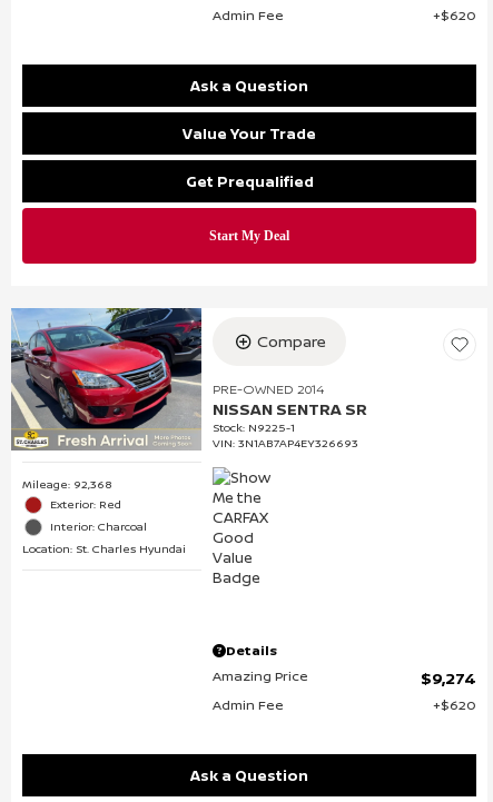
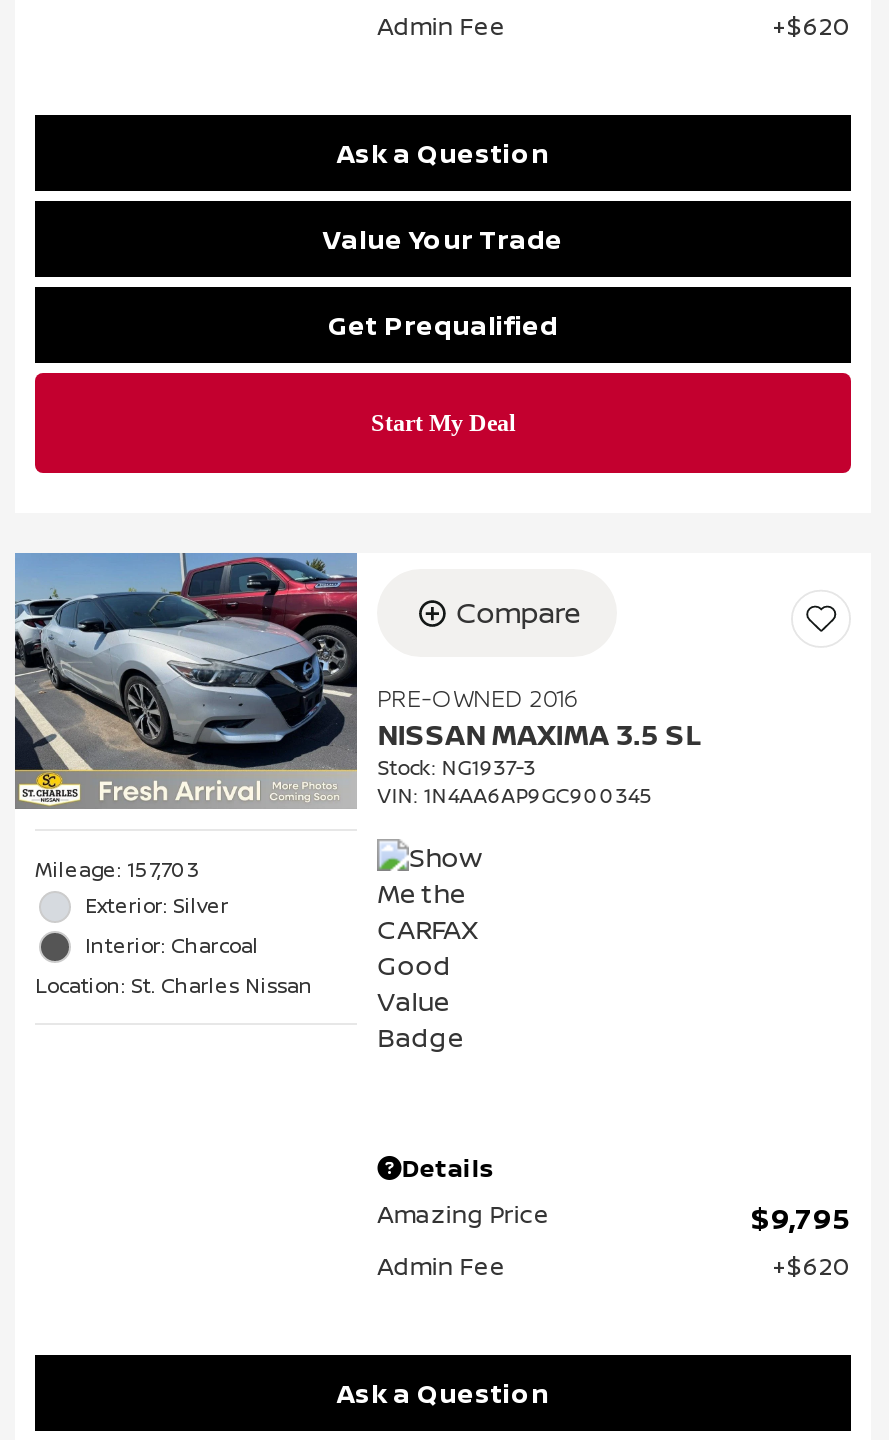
- [image]
- PRE-OWNED 2014
- NISSAN SENTRA SR
- Stock: N9225-1
- VIN: 3N1AB7AP4EY326693
+ [image]
+ PRE-OWNED 2016
+ NISSAN MAXIMA 3.5 SL
+ Stock: NG1937-3
+ VIN: 1N4AA6AP9GC900345

- Mileage: 92,368
+ Mileage: 157,703

- Exterior: Red
+ Exterior: Silver

- Location: St. Charles Hyundai
+ Location: St. Charles Nissan

- $9,274
+ $9,795
